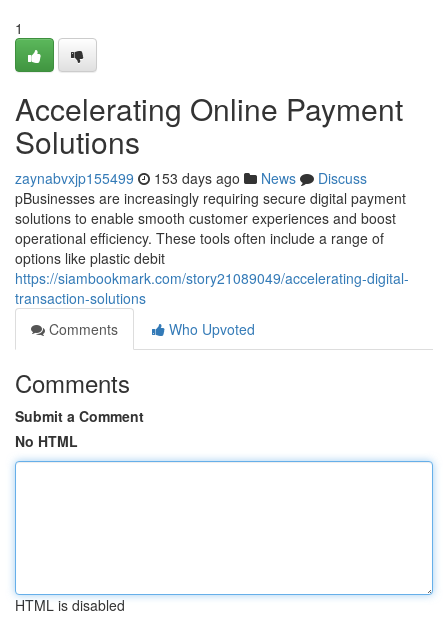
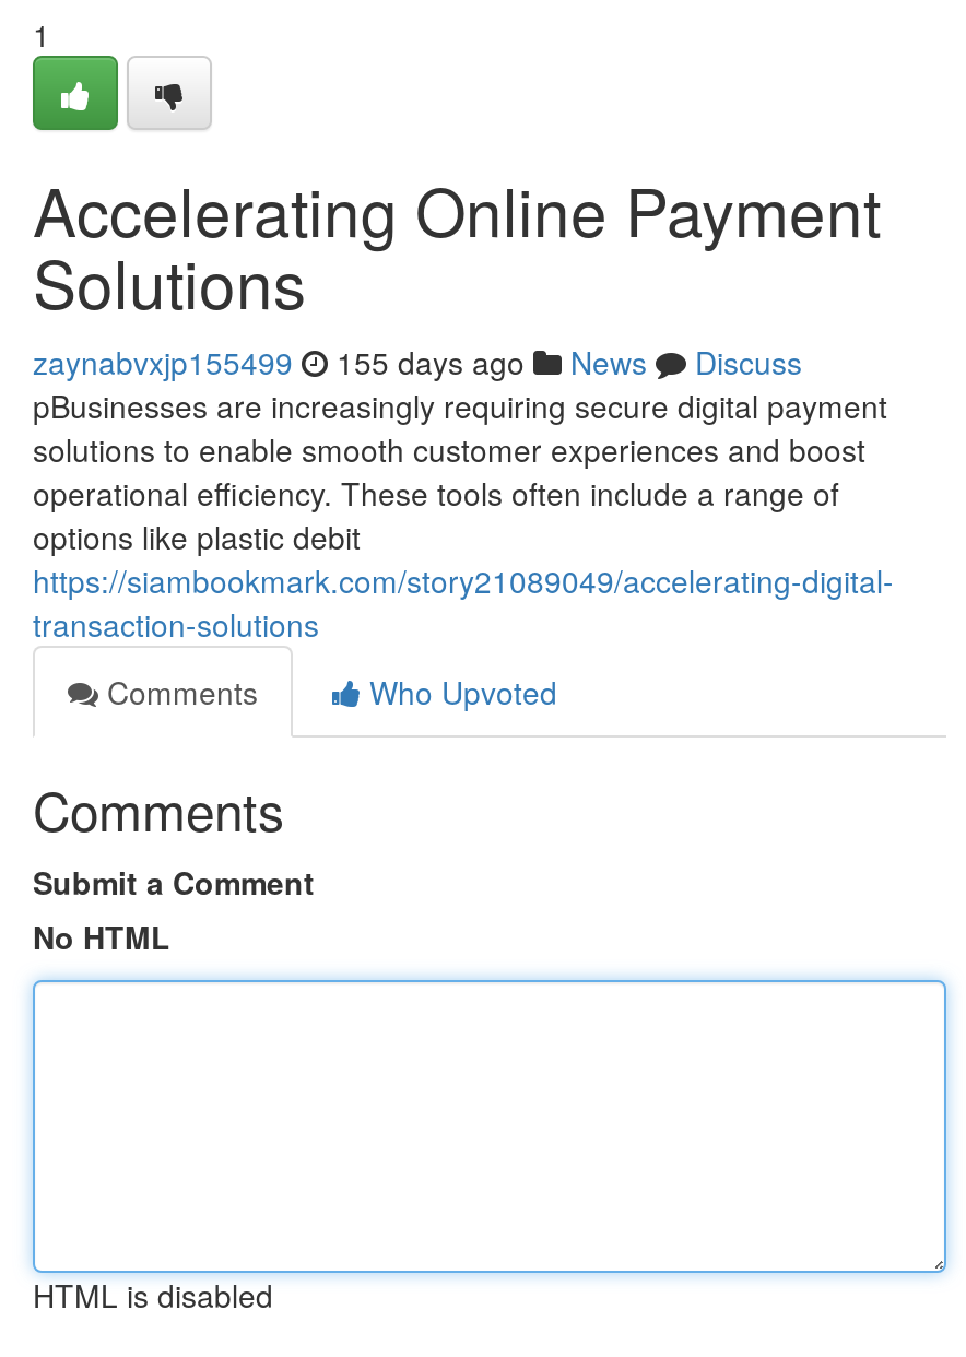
- zaynabvxjp155499 153 days ago News Discuss
+ zaynabvxjp155499 155 days ago News Discuss
